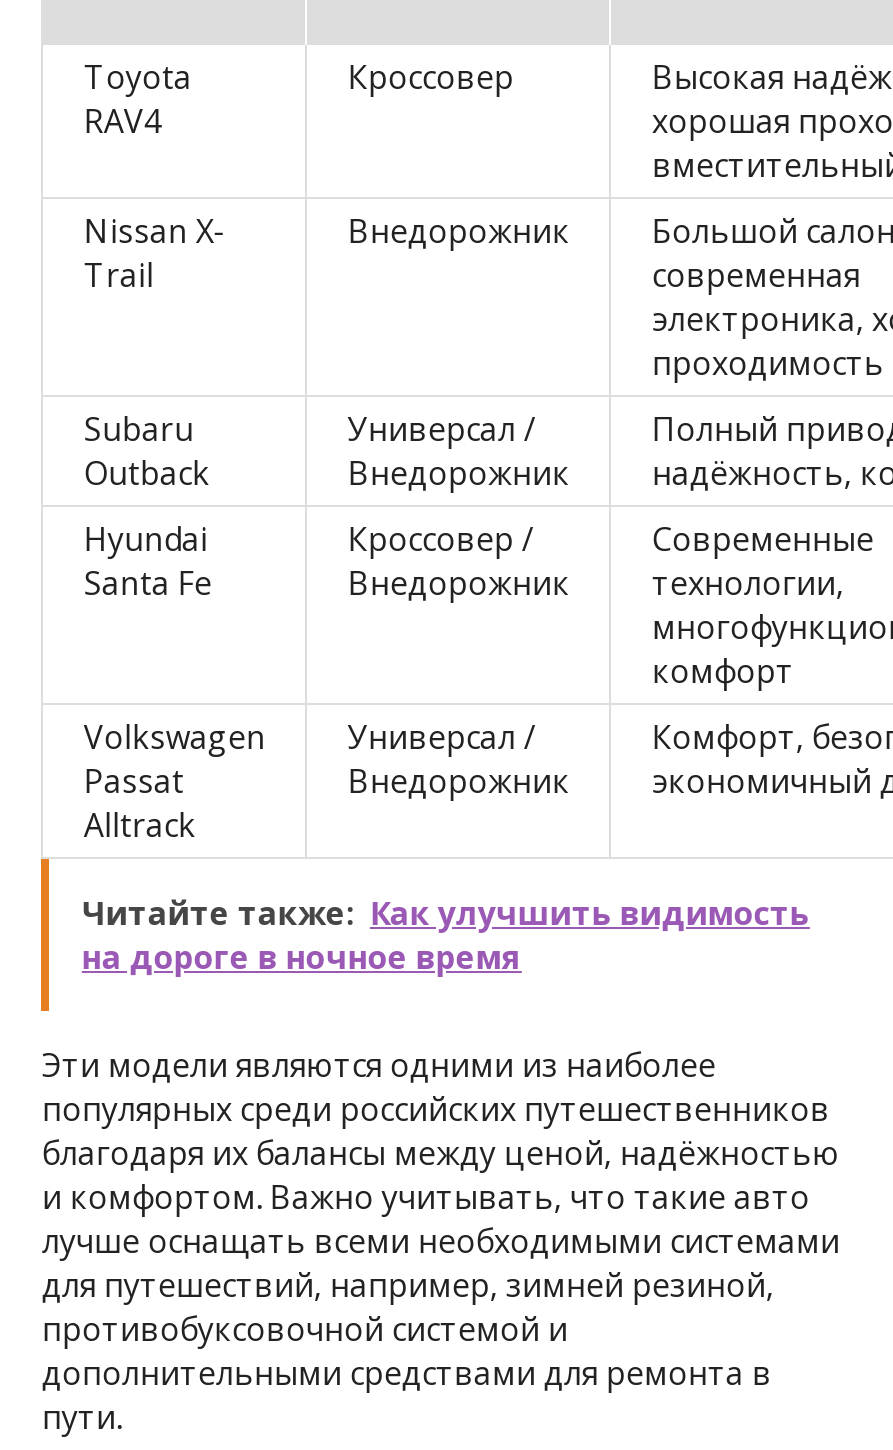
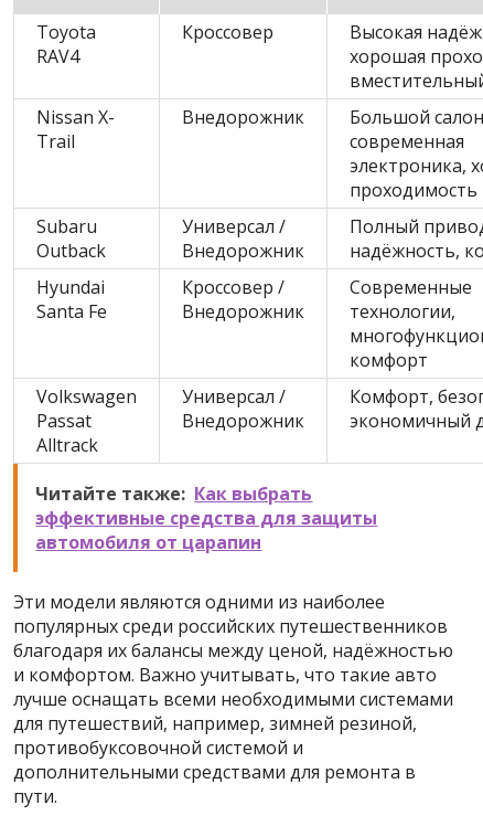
- Читайте также: Как улучшить видимость
- на дороге в ночное время
+ Читайте также: Как выбрать
+ эффективные средства для защиты
+ автомобиля от царапин
